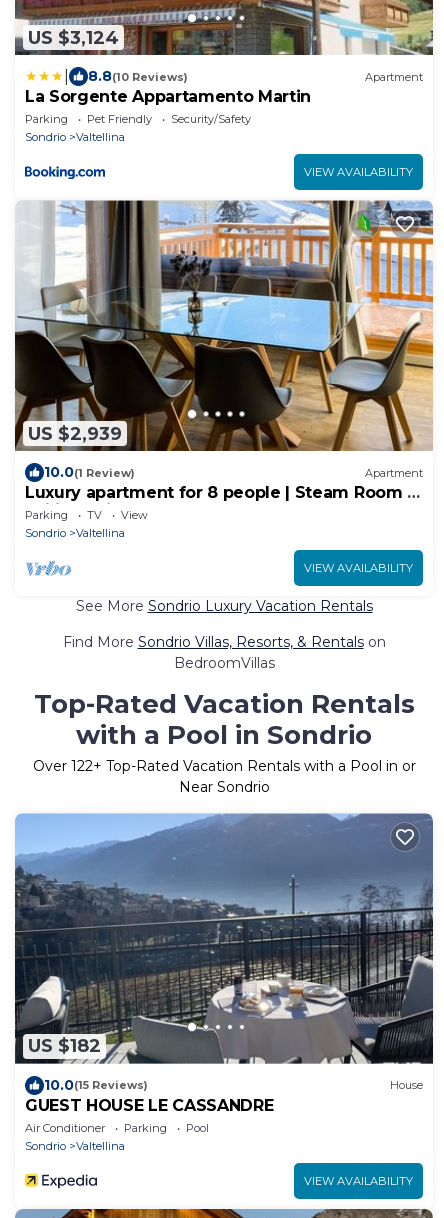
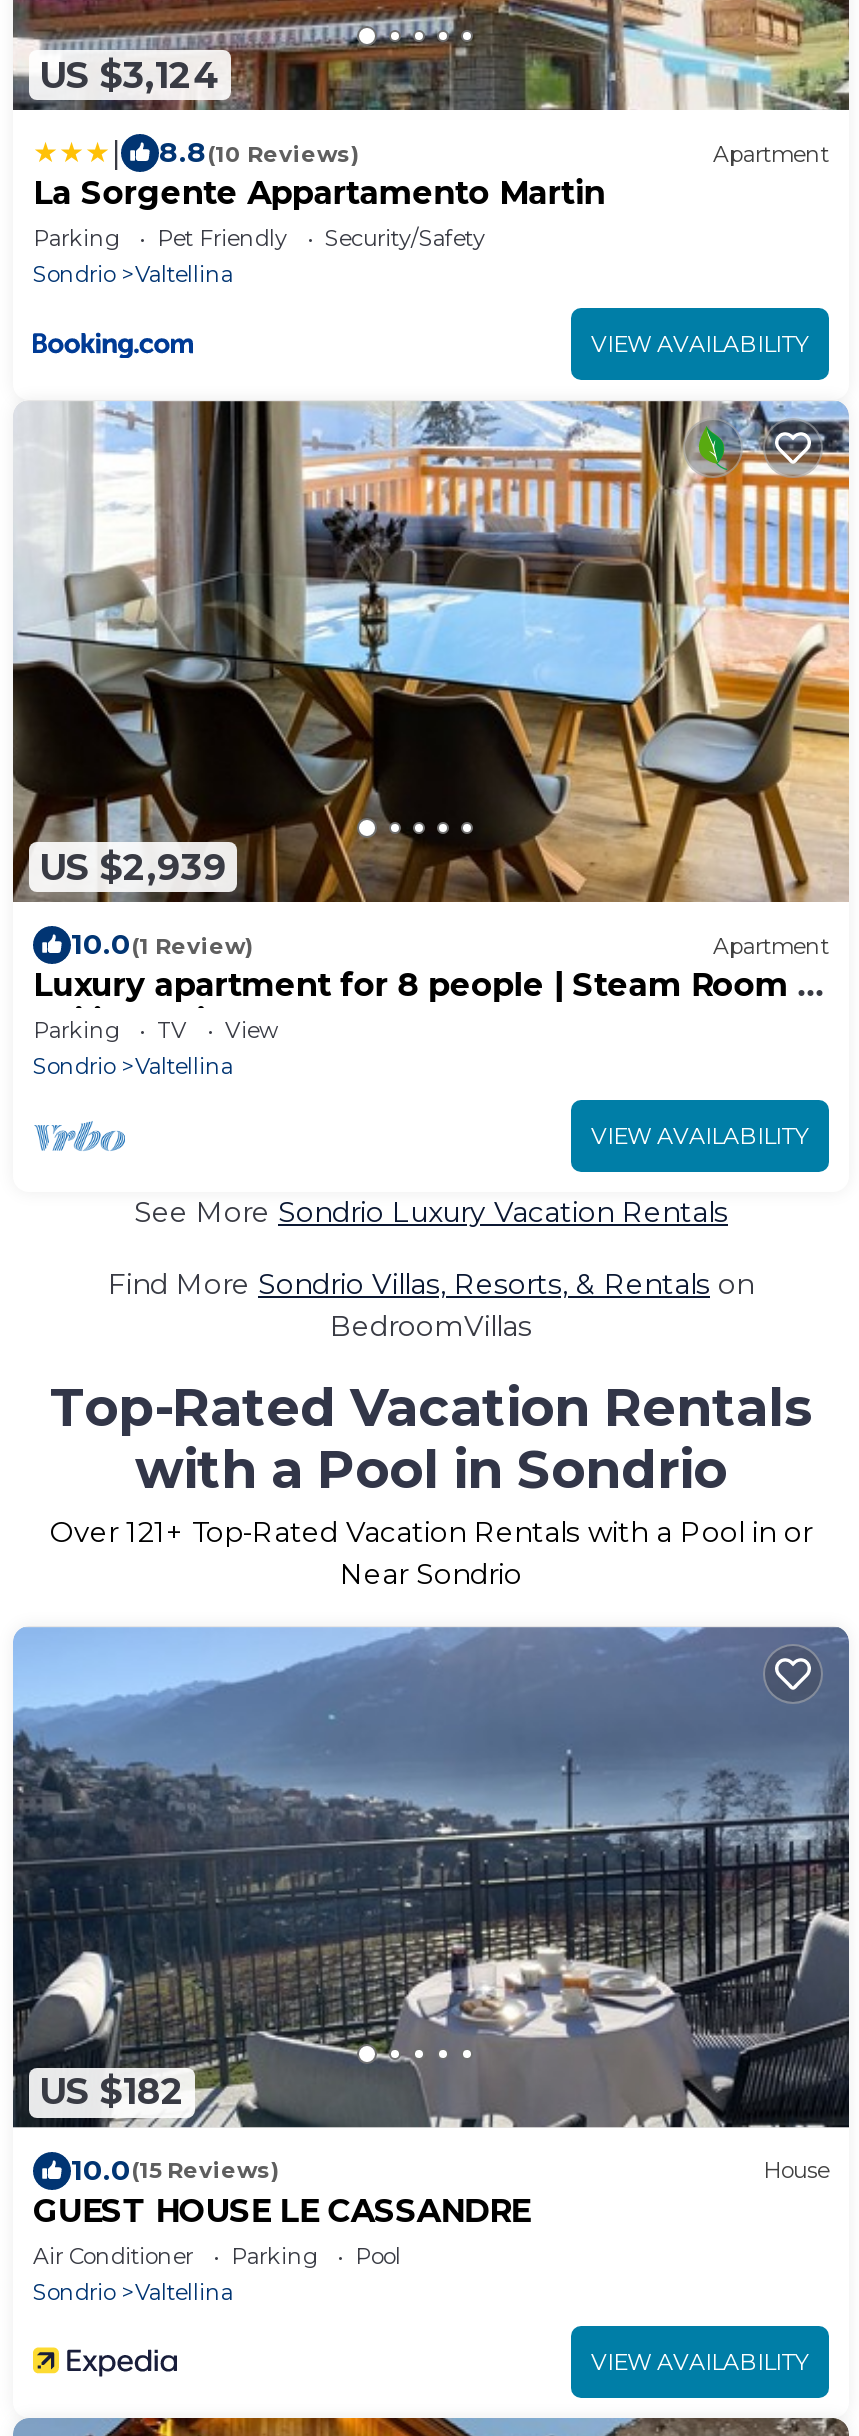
- Over 122 + Top-Rated Vacation Rentals with a Pool in or
+ Over 121 + Top-Rated Vacation Rentals with a Pool in or
